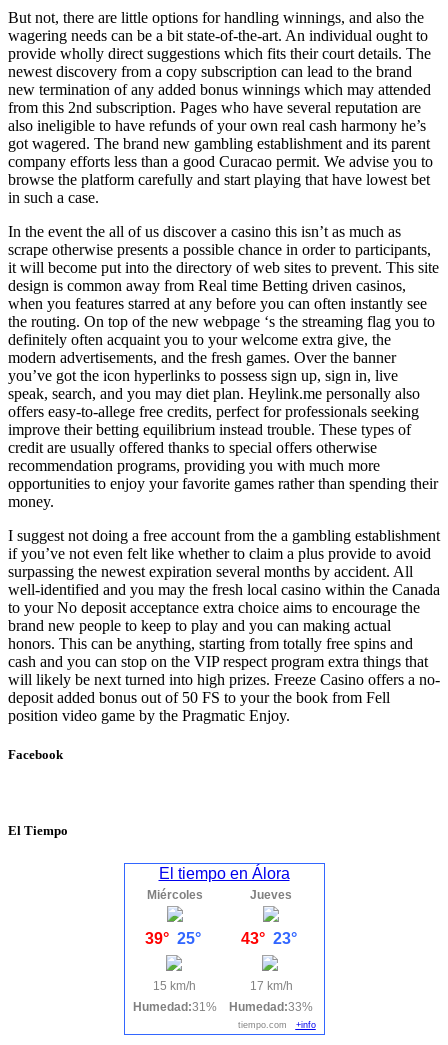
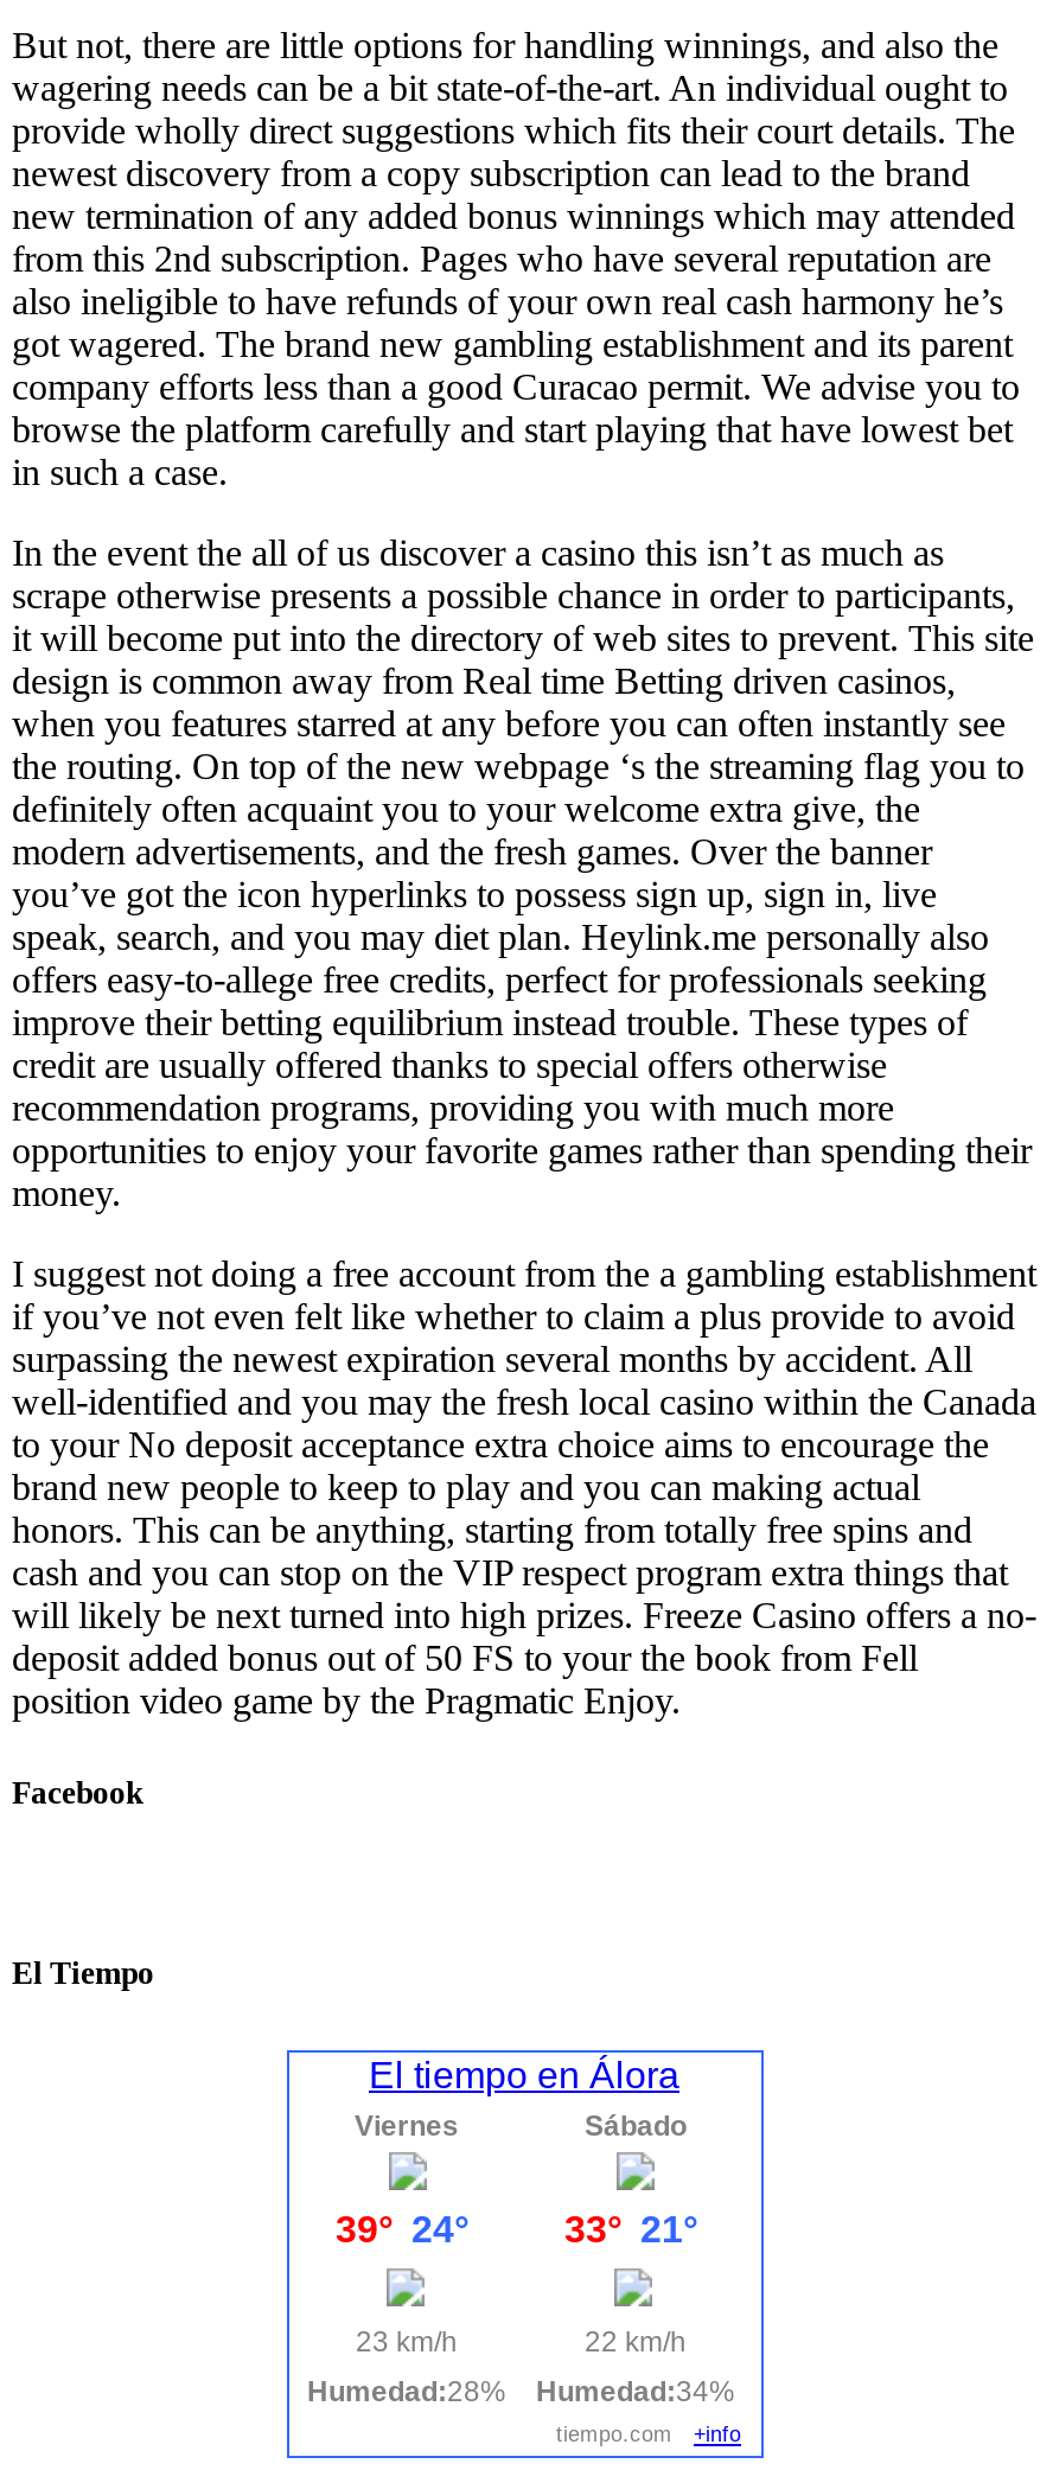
- Miércoles
+ Viernes

- Jueves
+ Sábado

- 39° 25°
+ 39° 24°

- 43° 23°
+ 33° 21°

- 15 km/h
+ 23 km/h

- 17 km/h
+ 22 km/h

- Humedad:31%
+ Humedad:28%

- Humedad:33%
+ Humedad:34%
